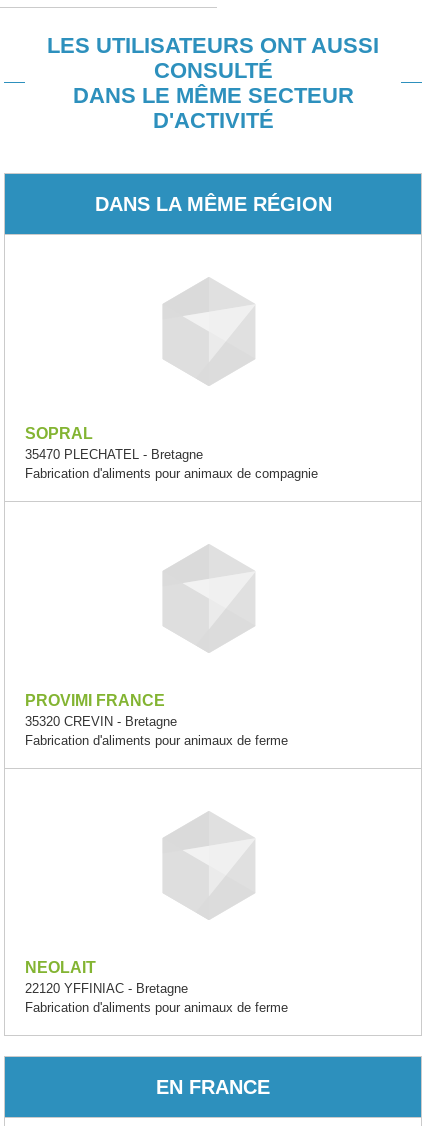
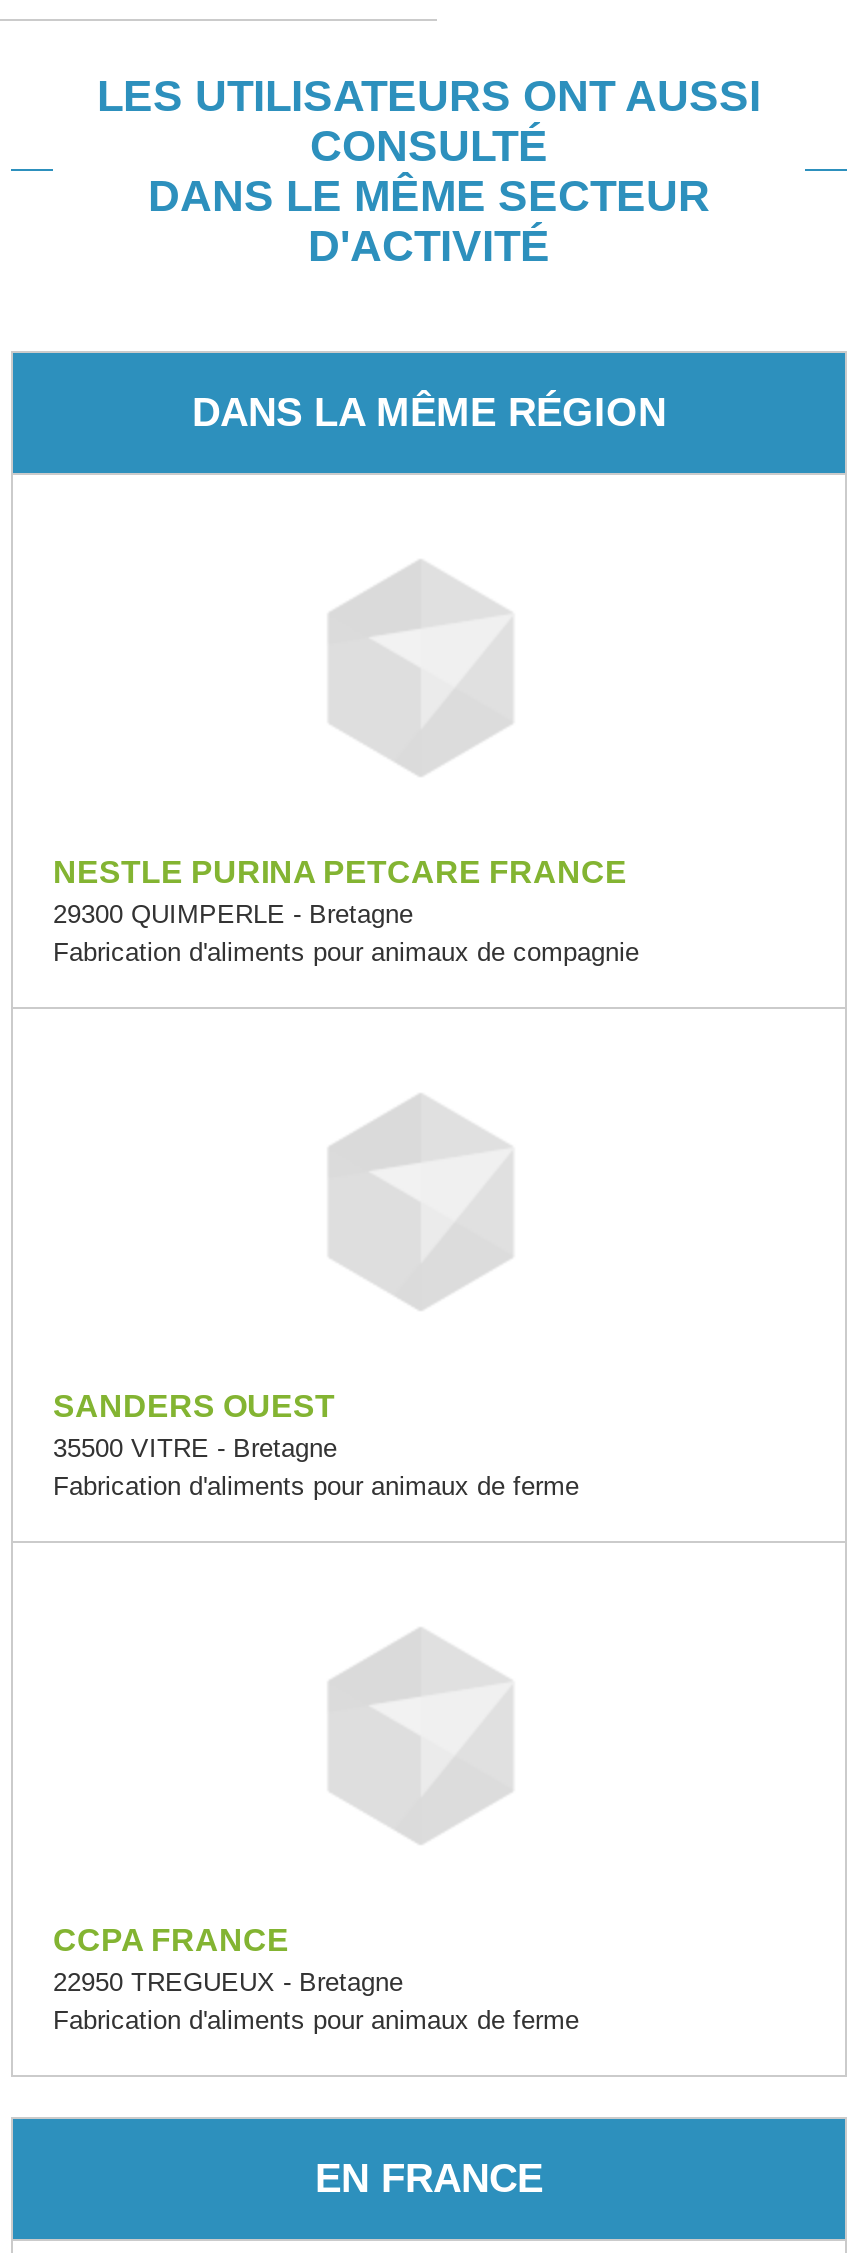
- SOPRAL
- 35470 PLECHATEL - Bretagne
+ NESTLE PURINA PETCARE FRANCE
+ 29300 QUIMPERLE - Bretagne

- PROVIMI FRANCE
- 35320 CREVIN - Bretagne
+ SANDERS OUEST
+ 35500 VITRE - Bretagne

- NEOLAIT
- 22120 YFFINIAC - Bretagne
+ CCPA FRANCE
+ 22950 TREGUEUX - Bretagne
